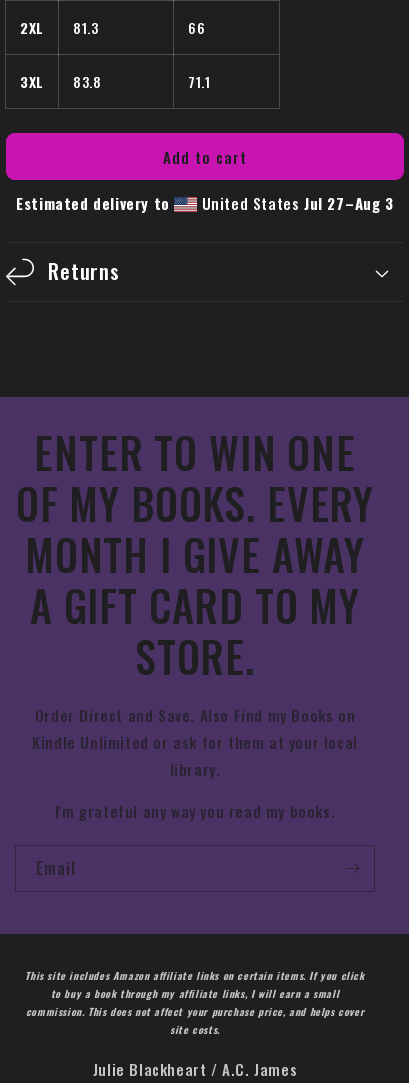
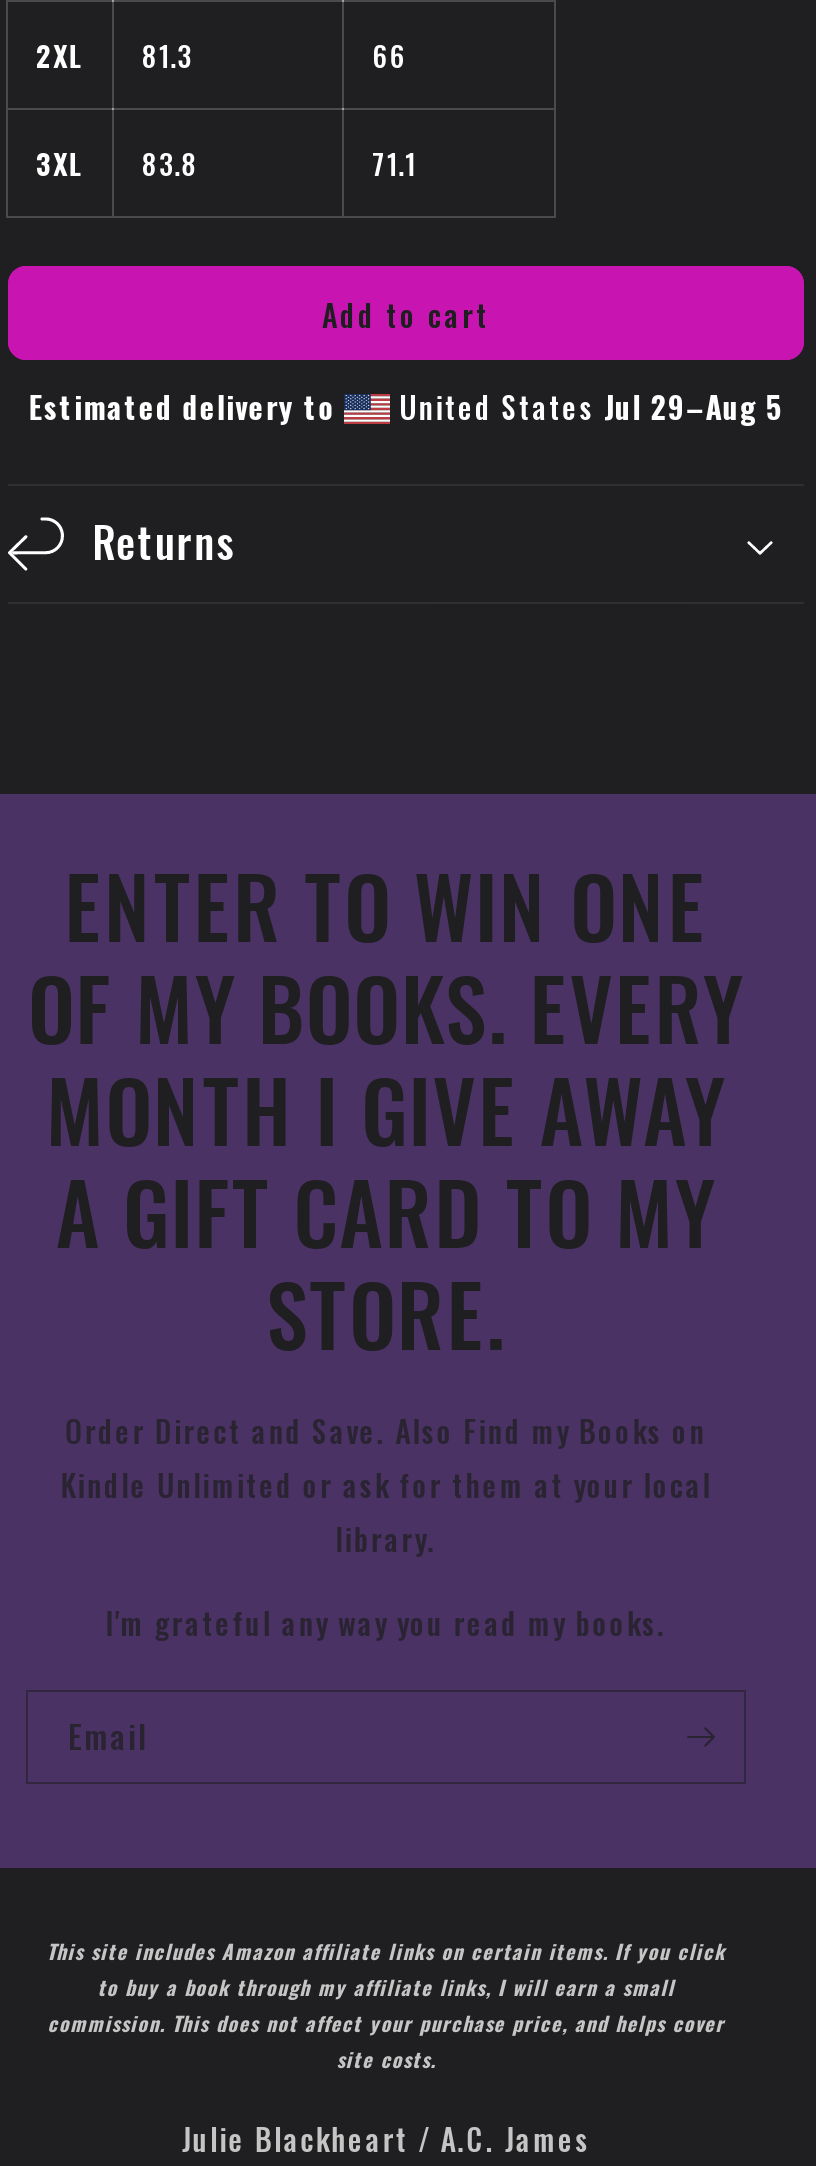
- United States Jul 27–Aug 3
+ United States Jul 29–Aug 5
